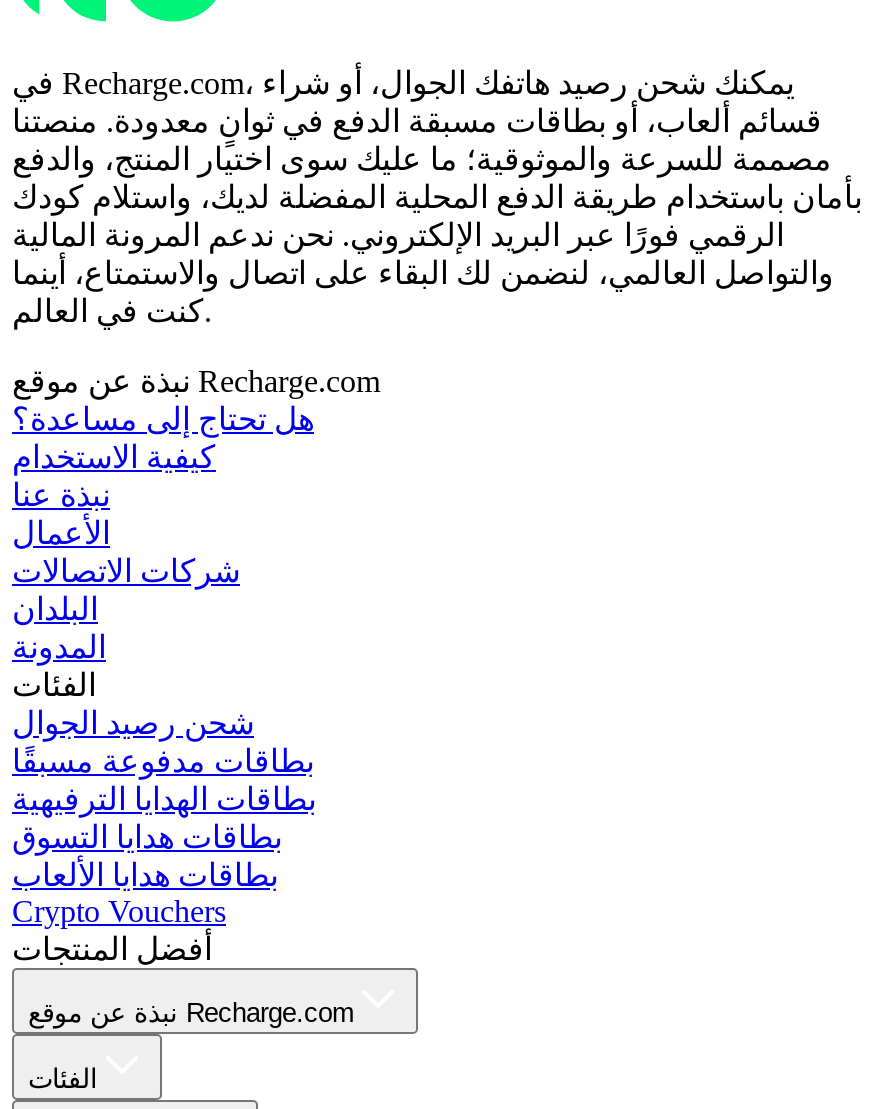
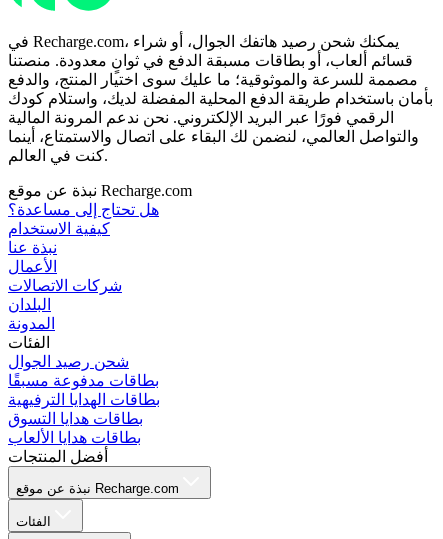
- Crypto Vouchers
